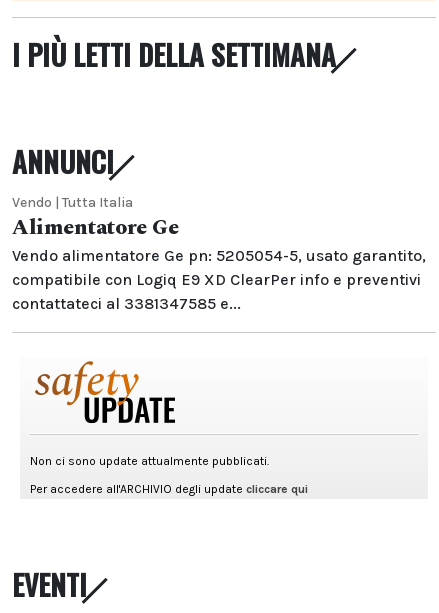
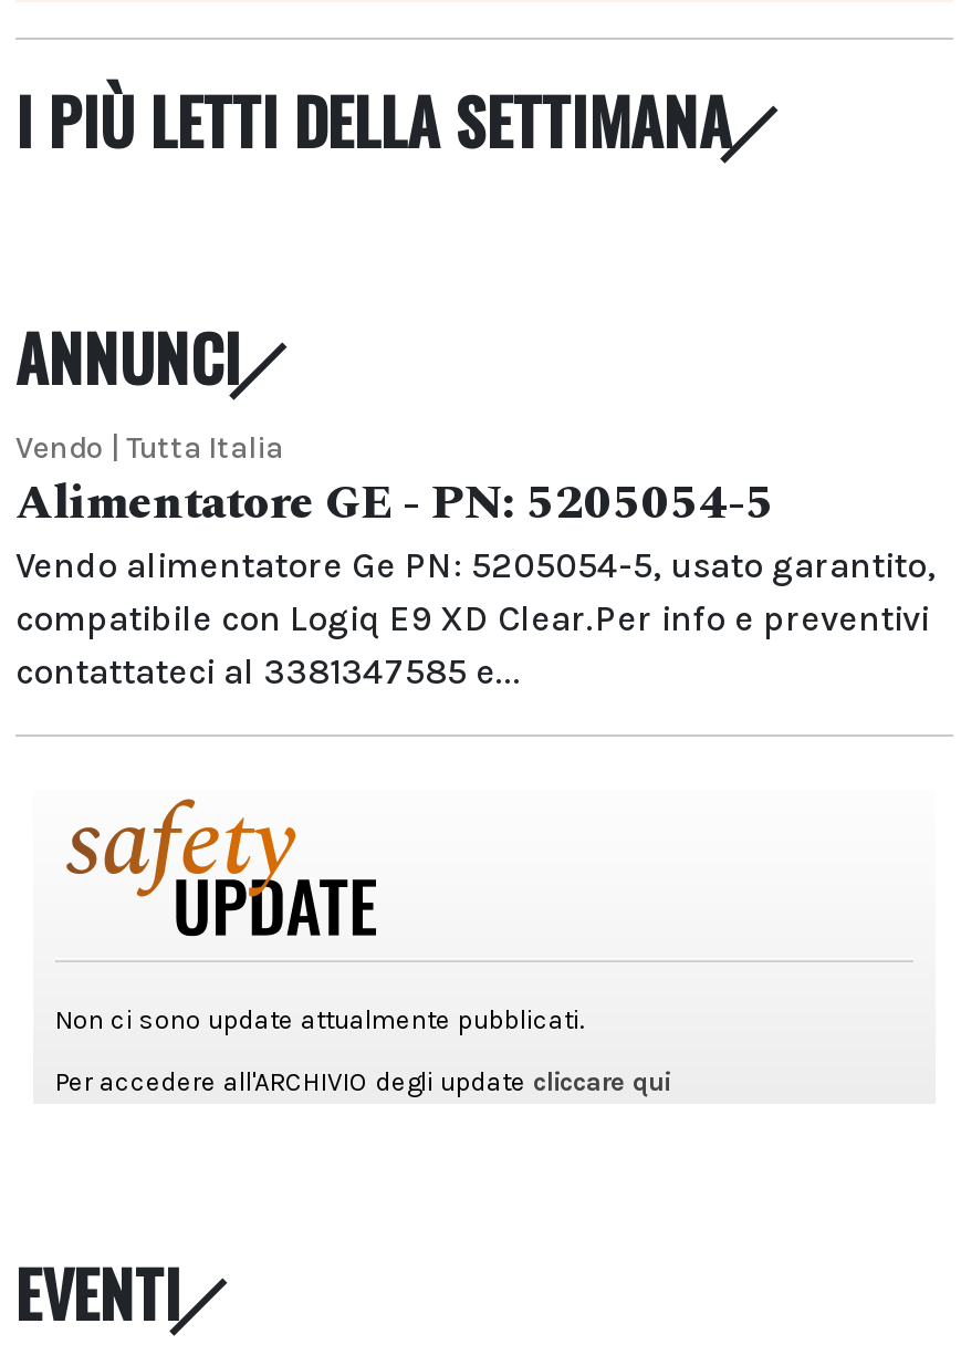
- Alimentatore Ge
- Vendo alimentatore Ge pn: 5205054-5, usato garantito,
- compatibile con Logiq E9 XD ClearPer info e preventivi
+ Alimentatore GE - PN: 5205054-5
+ Vendo alimentatore Ge PN: 5205054-5, usato garantito,
+ compatibile con Logiq E9 XD Clear.Per info e preventivi
